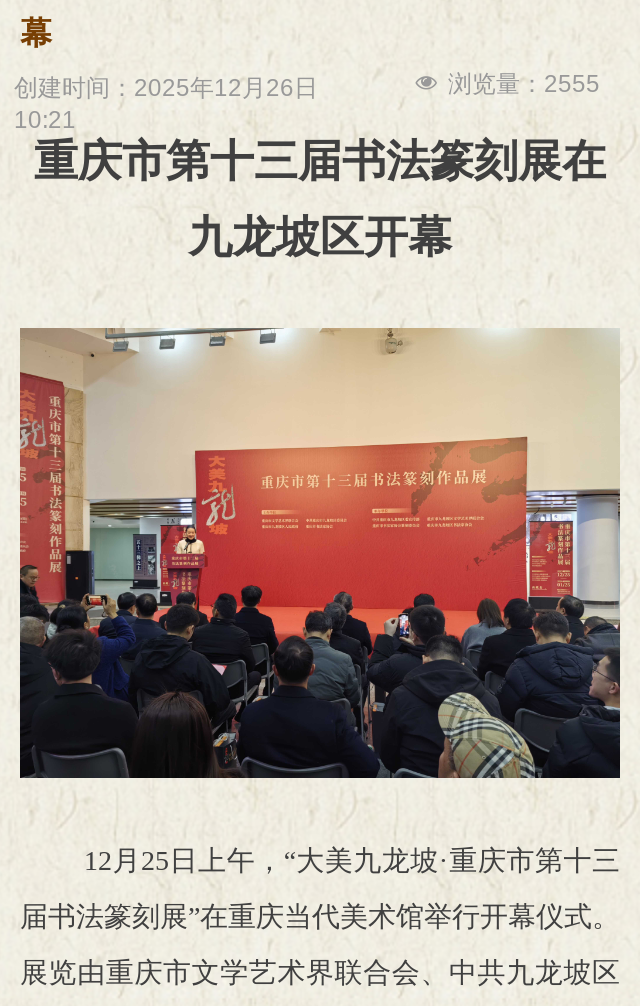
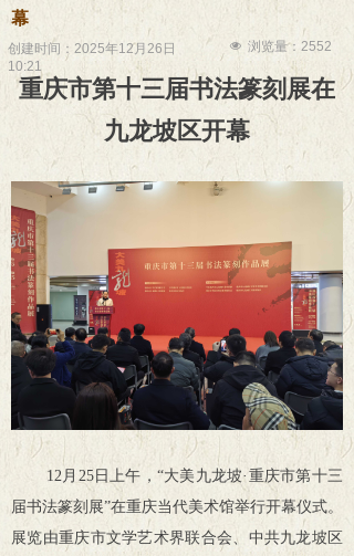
- 넶 浏览量：2555
+ 넶 浏览量：2552
